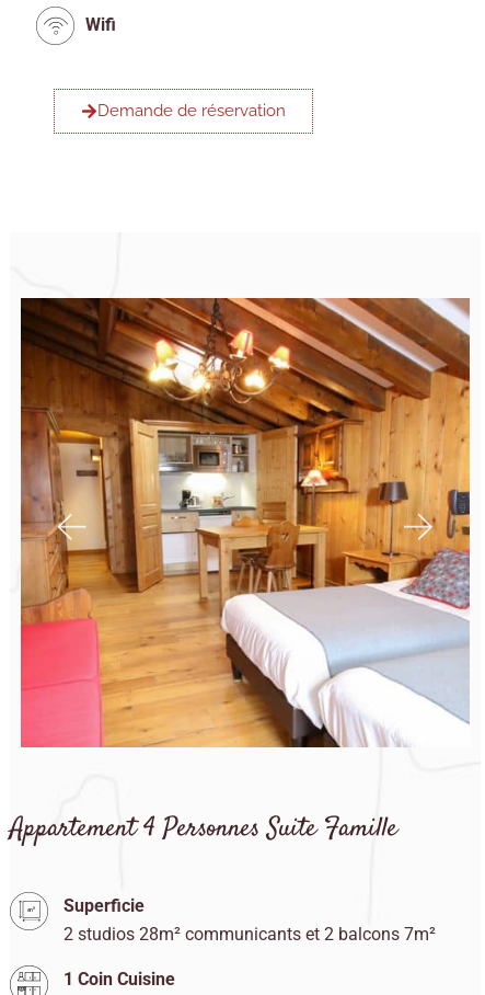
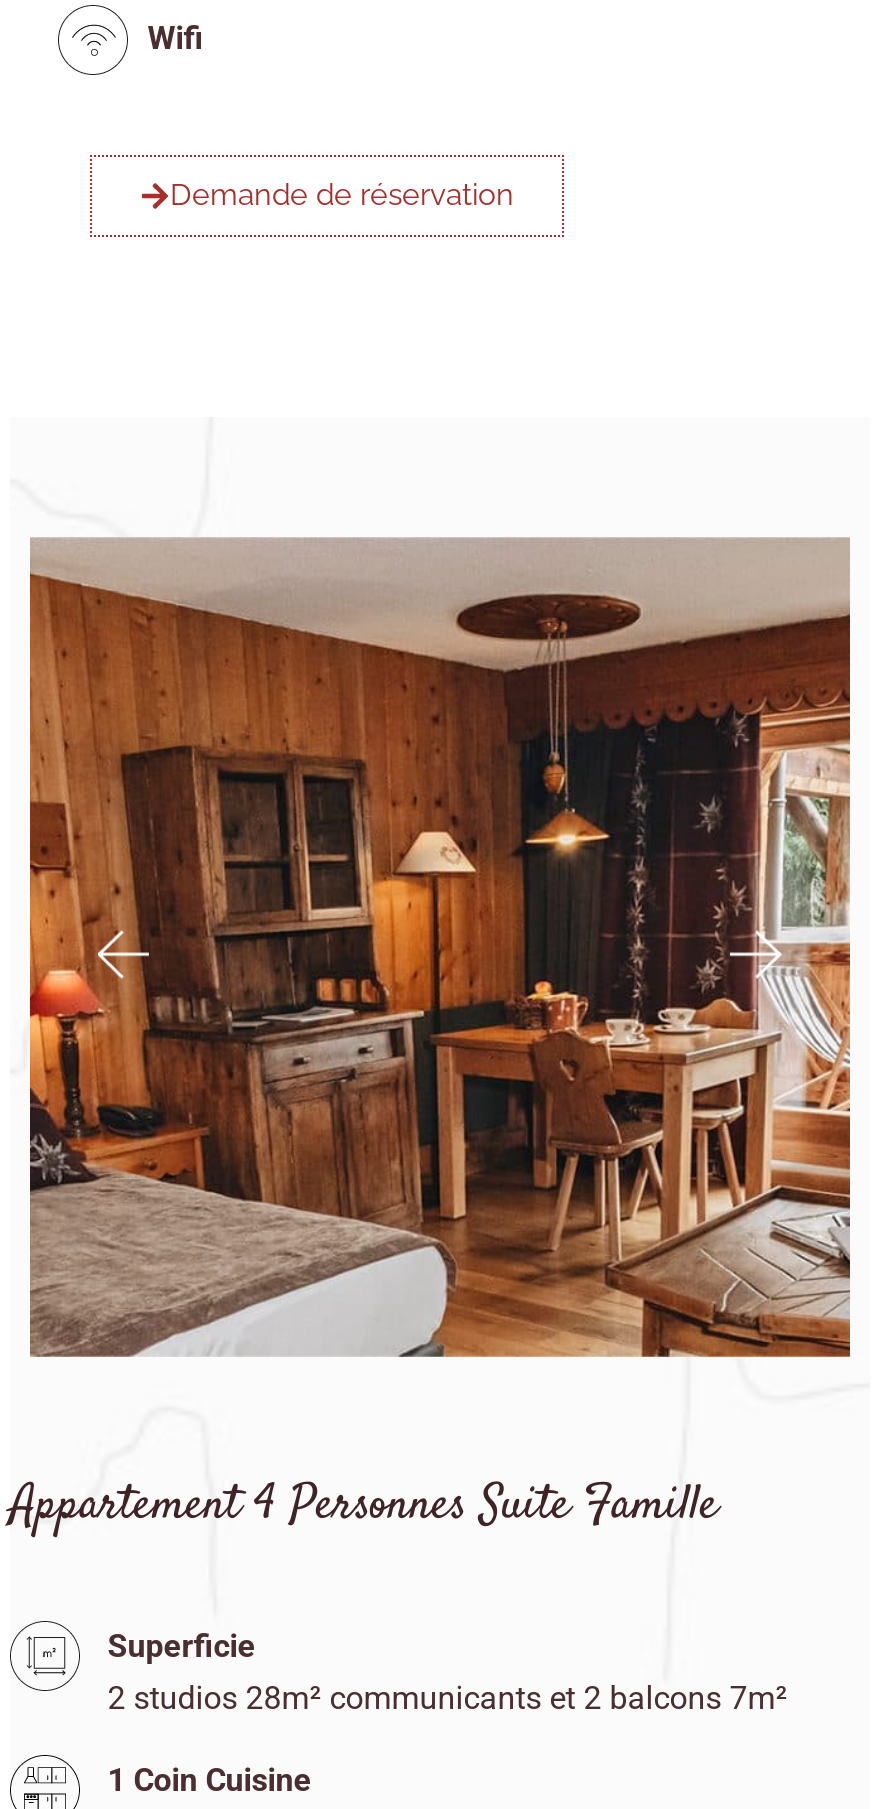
- [image]
+ [image]
